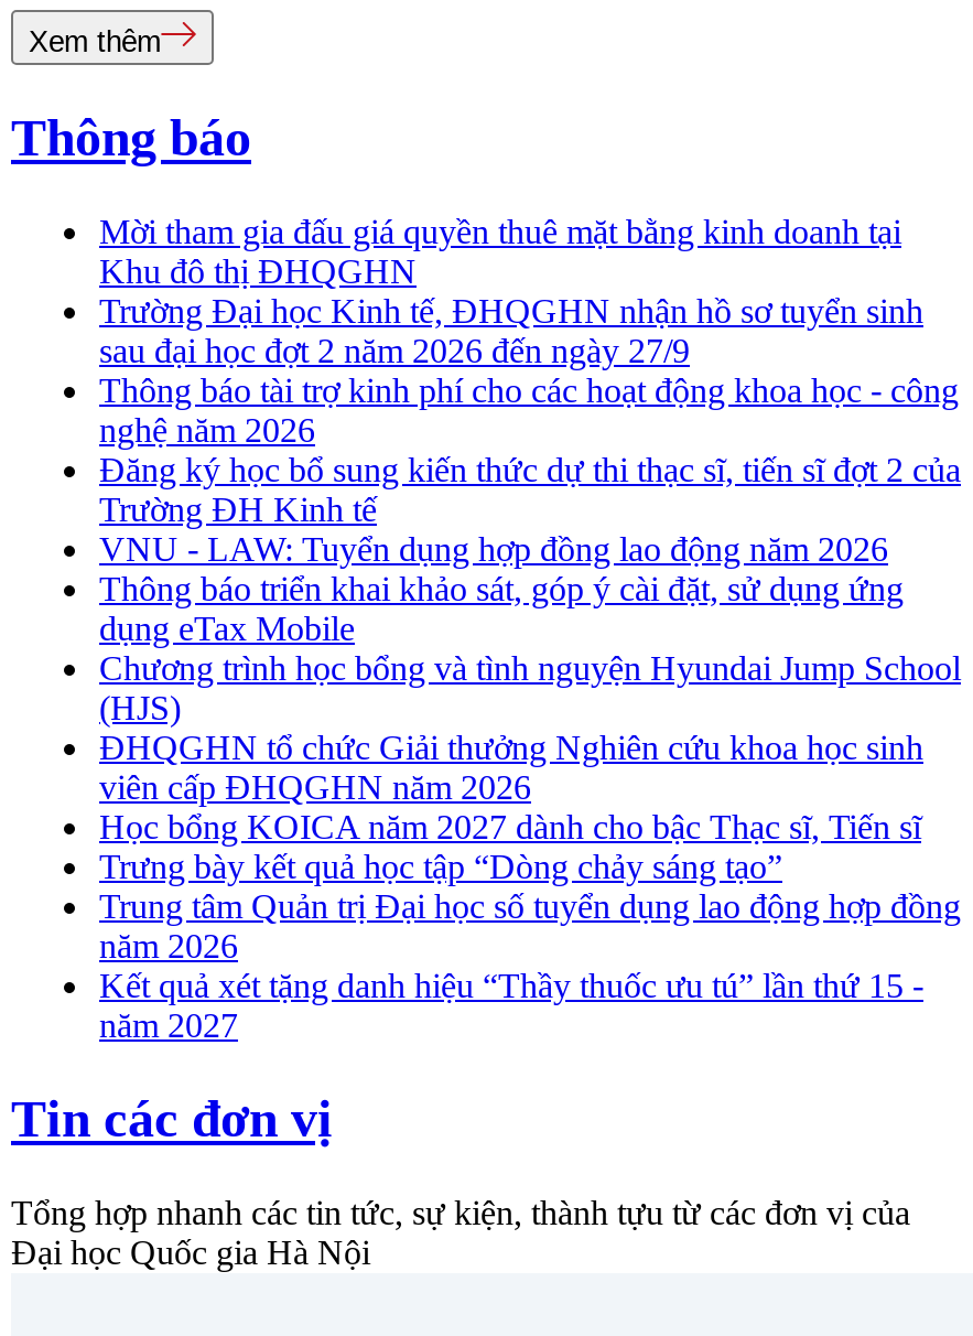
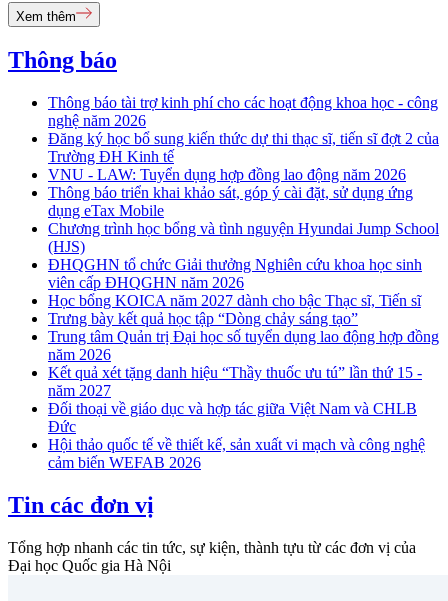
- Mời tham gia đấu giá quyền thuê mặt bằng kinh doanh tại
- Khu đô thị ĐHQGHN
- Trường Đại học Kinh tế, ĐHQGHN nhận hồ sơ tuyển sinh
- sau đại học đợt 2 năm 2026 đến ngày 27/9

moved up: Thông báo tài trợ kinh phí cho các hoạt động khoa học - công | nghệ năm 2026 | Đăng ký học bổ sung kiến thức dự thi thạc sĩ, tiến sĩ đợt 2 của | ... | Kết quả xét tặng danh hiệu “Thầy thuốc ưu tú” lần thứ 15 - | năm 2027

+ Đối thoại về giáo dục và hợp tác giữa Việt Nam và CHLB
+ Đức
+ Hội thảo quốc tế về thiết kế, sản xuất vi mạch và công nghệ
+ cảm biến WEFAB 2026
